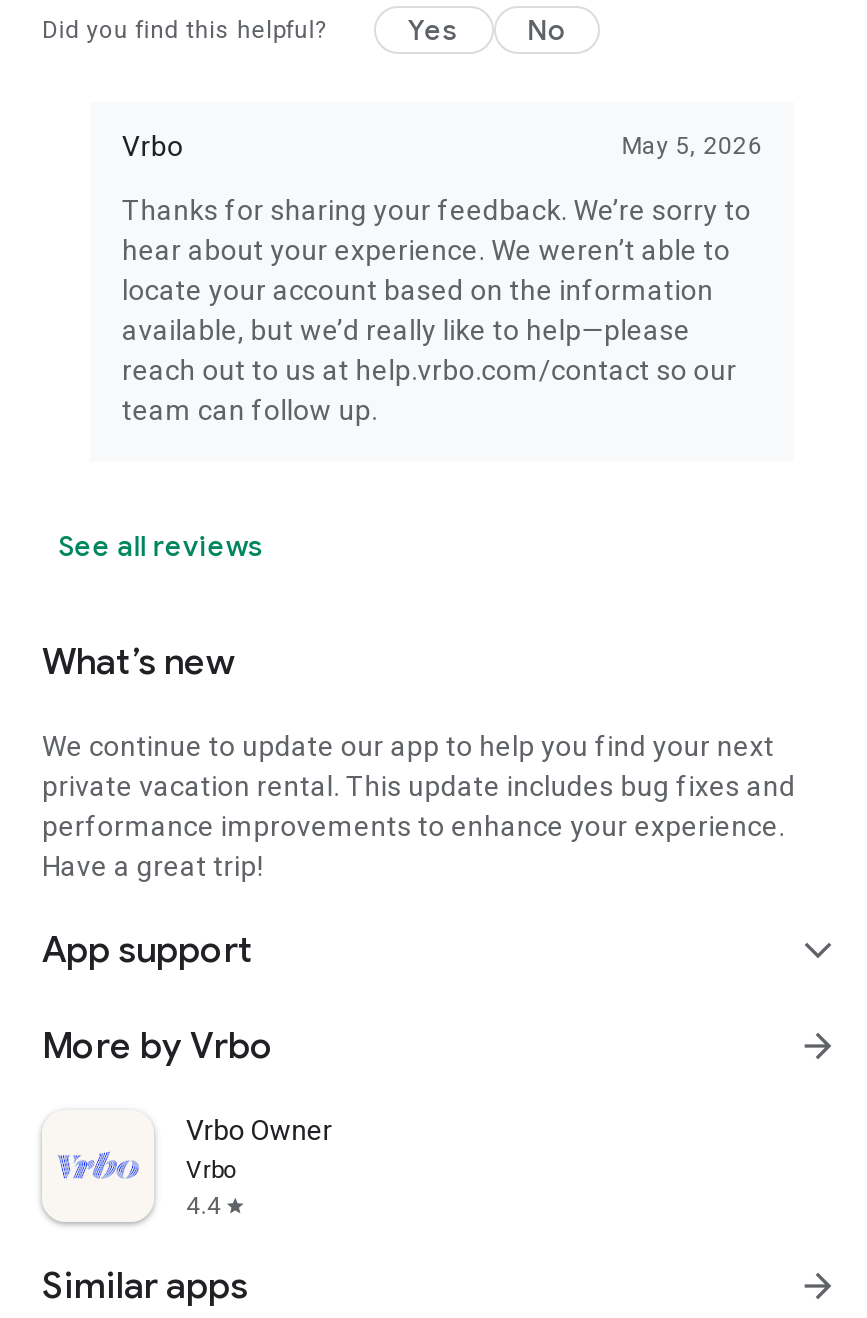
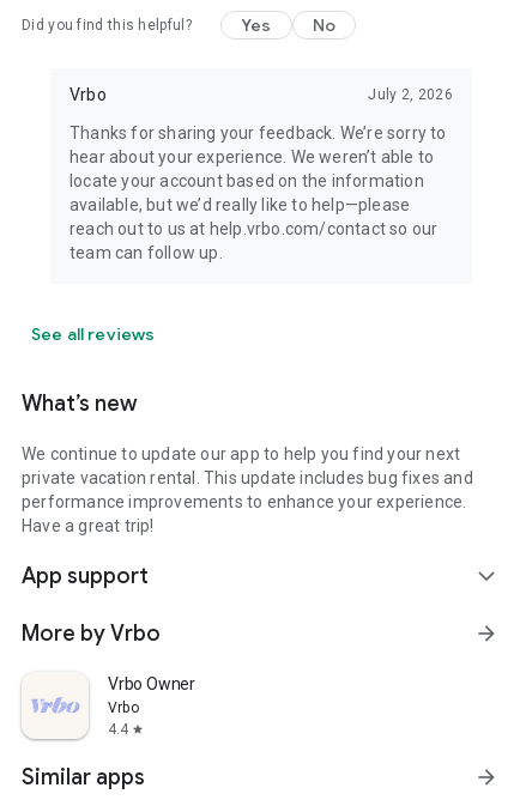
- May 5, 2026
+ July 2, 2026
